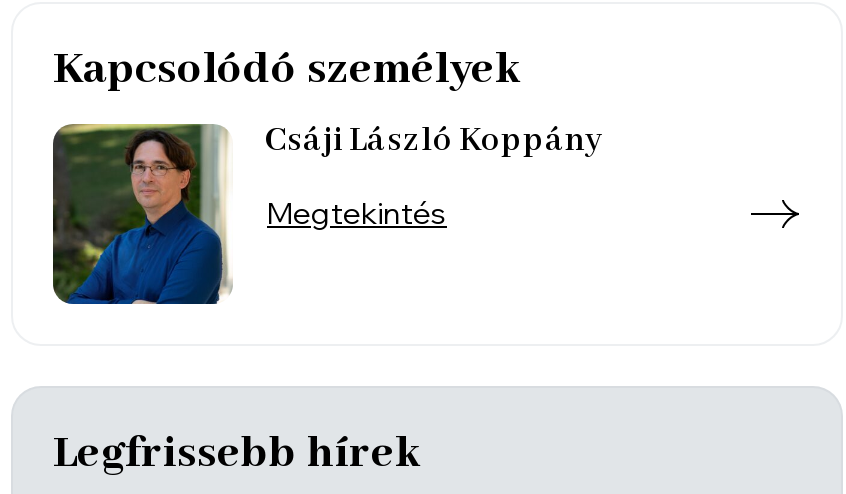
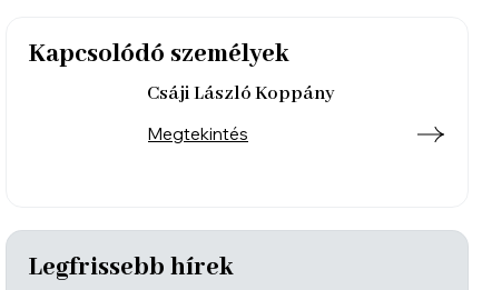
- [image]
